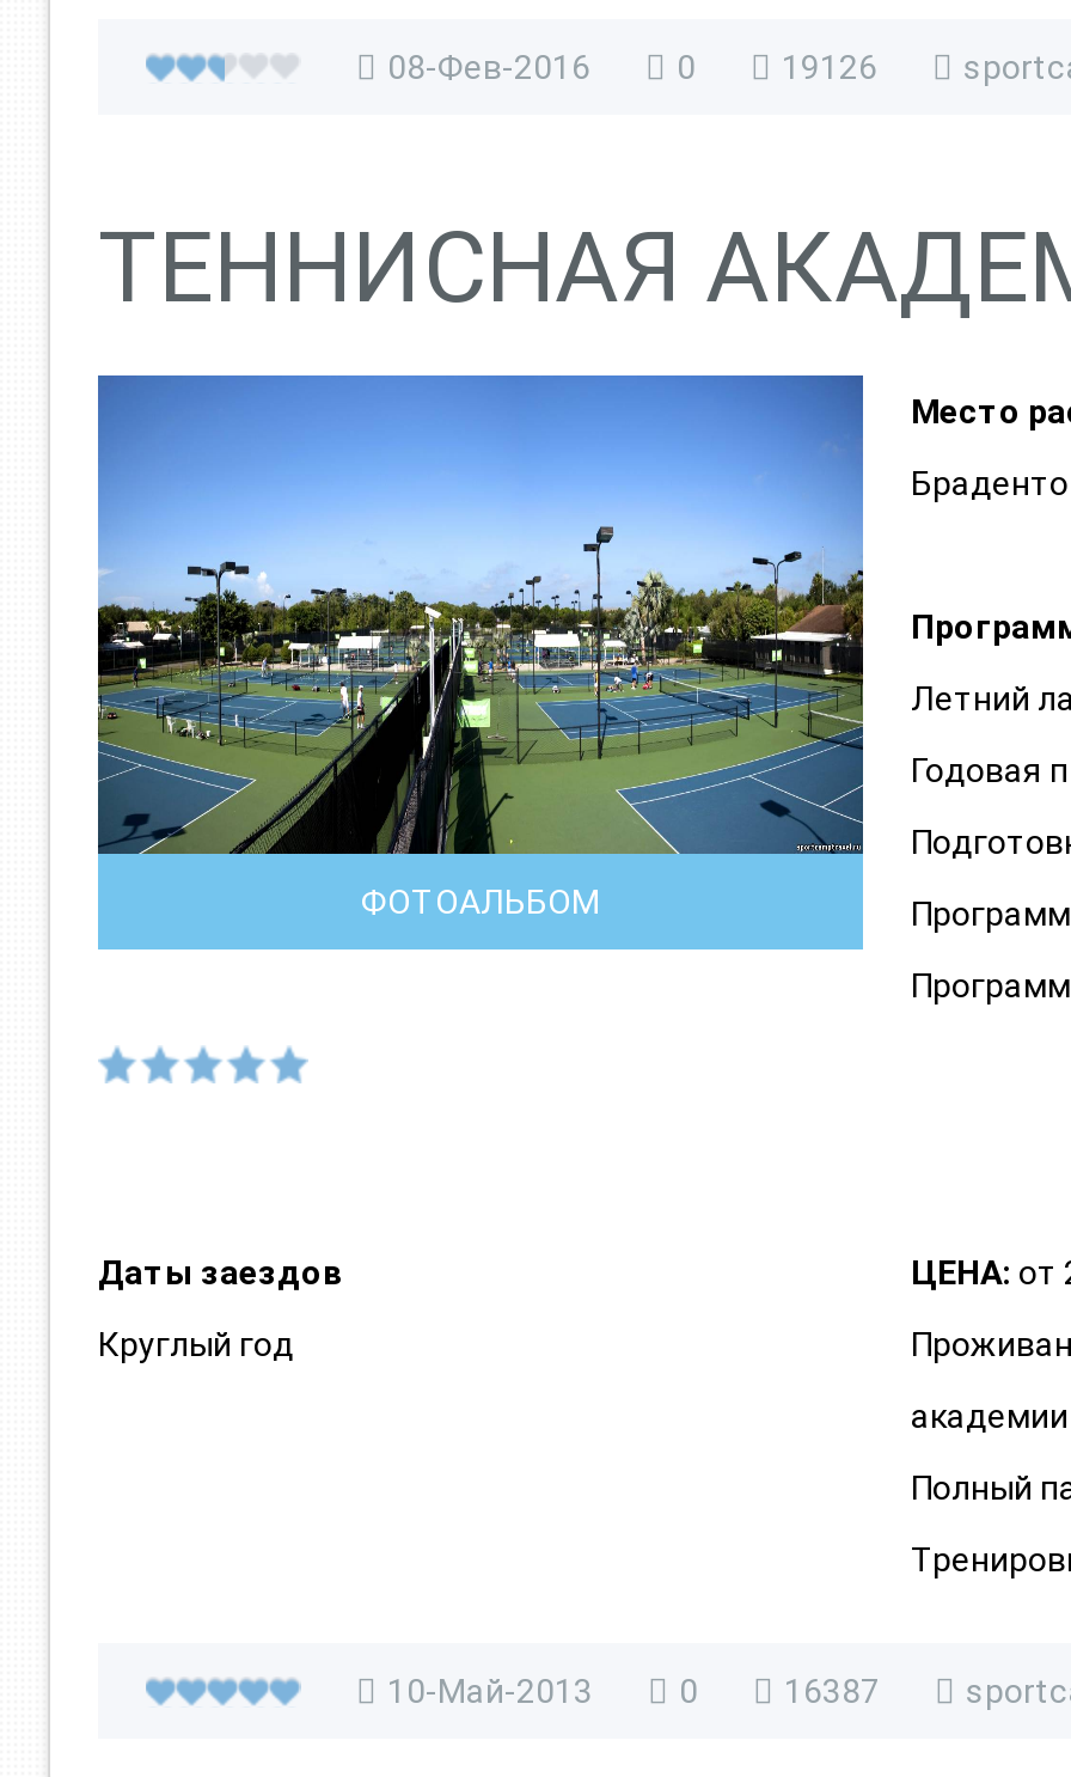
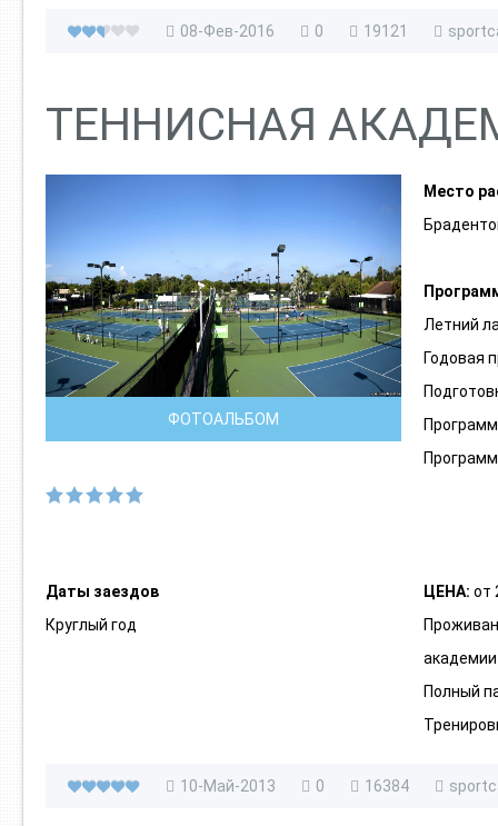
- 19126
+ 19121

- 16387
+ 16384
